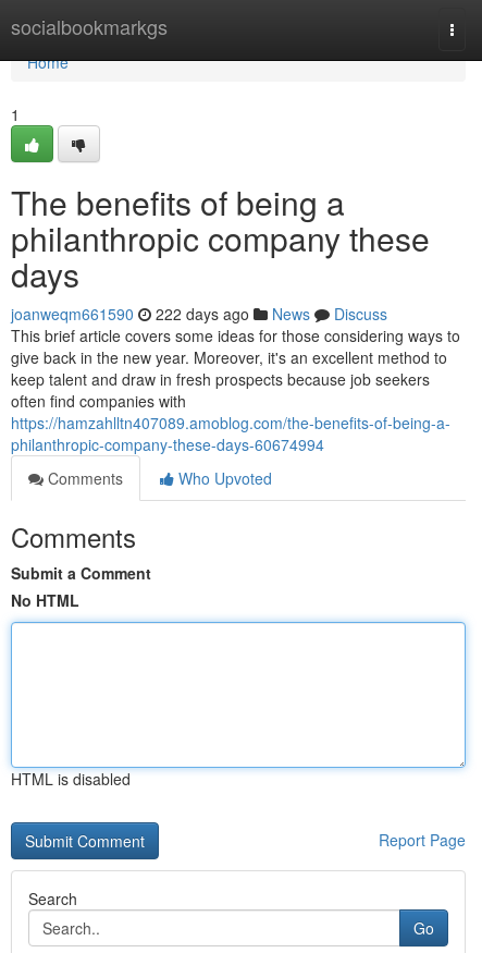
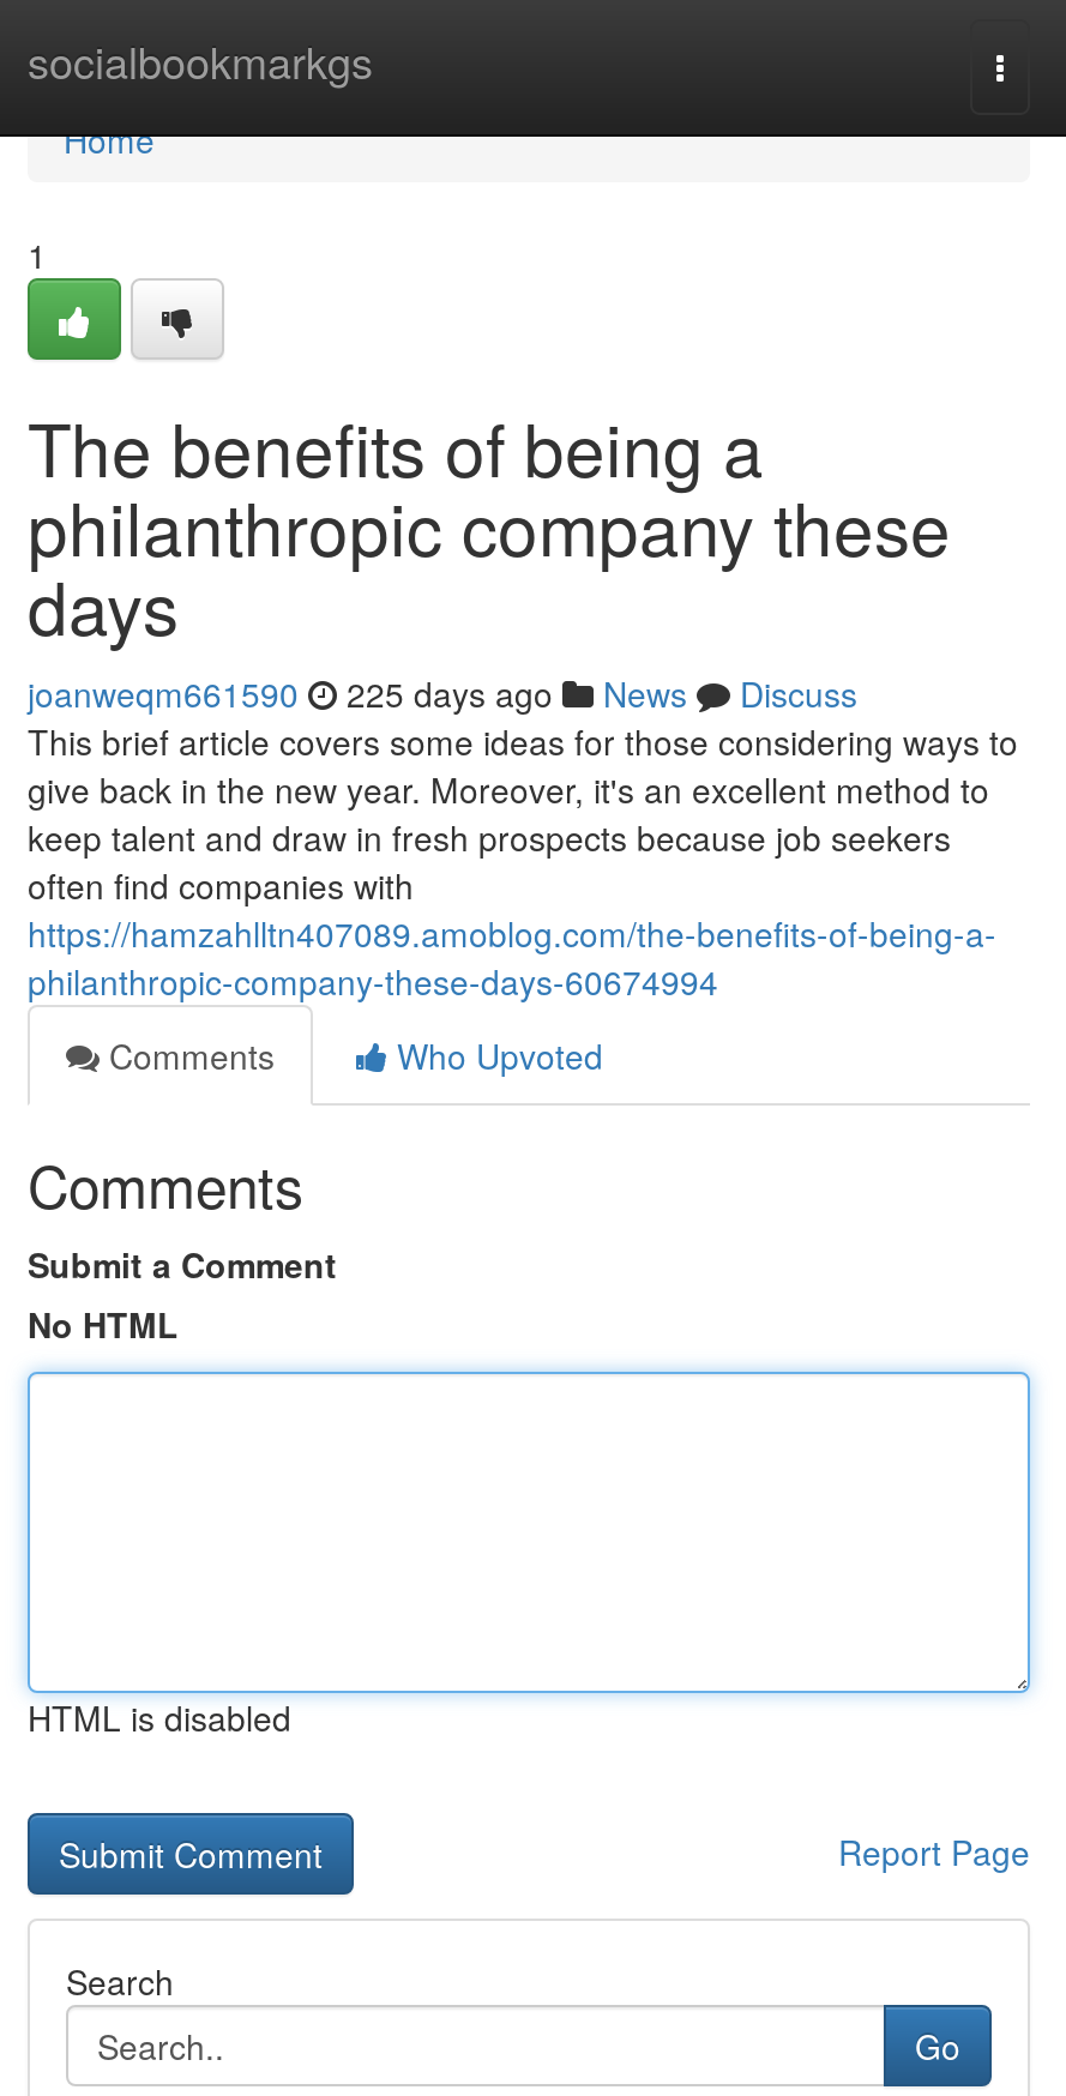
- joanweqm661590 222 days ago News Discuss
+ joanweqm661590 225 days ago News Discuss
